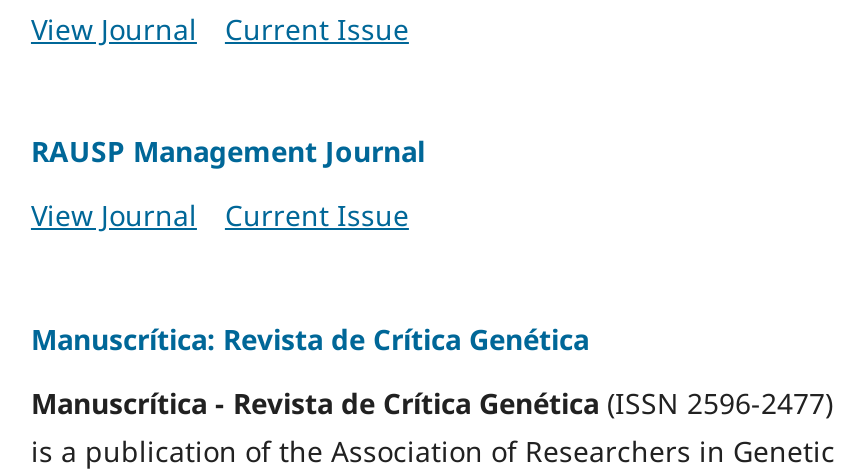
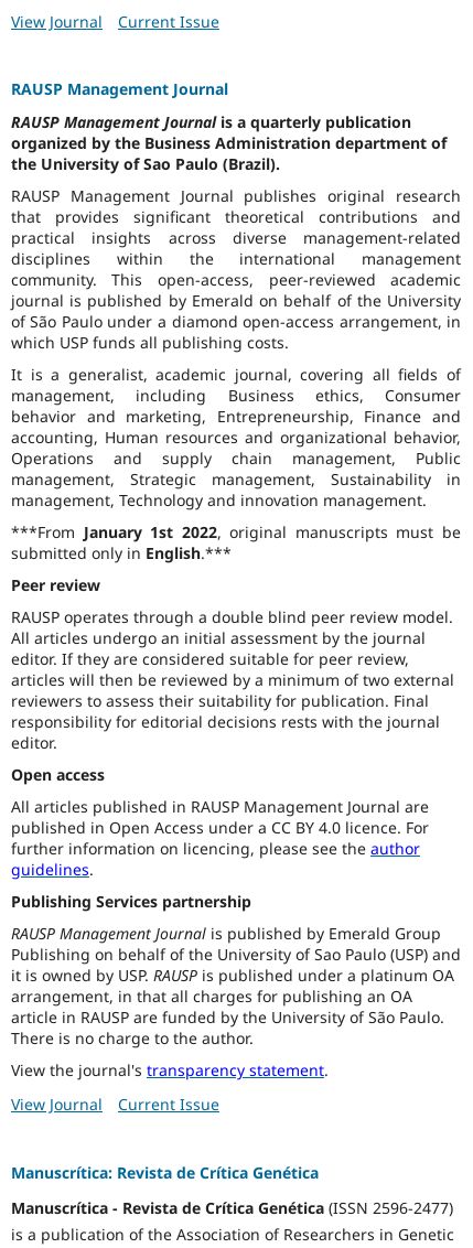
+ RAUSP Management Journal is a quarterly publication
+ organized by the Business Administration department of
+ the University of Sao Paulo (Brazil).
+ RAUSP Management Journal publishes original research
+ that provides significant theoretical contributions and
+ practical insights across diverse management-related
+ disciplines within the international management
+ community. This open-access, peer-reviewed academic
+ journal is published by Emerald on behalf of the University
+ of São Paulo under a diamond open-access arrangement, in
+ which USP funds all publishing costs.
+ It is a generalist, academic journal, covering all fields of
+ management, including Business ethics, Consumer
+ behavior and marketing, Entrepreneurship, Finance and
+ accounting, Human resources and organizational behavior,
+ Operations and supply chain management, Public
+ management, Strategic management, Sustainability in
+ management, Technology and innovation management.
+ ***From January 1st 2022, original manuscripts must be
+ submitted only in English.***
+ Peer review
+ RAUSP operates through a double blind peer review model.
+ All articles undergo an initial assessment by the journal
+ editor. If they are considered suitable for peer review,
+ articles will then be reviewed by a minimum of two external
+ reviewers to assess their suitability for publication. Final
+ responsibility for editorial decisions rests with the journal
+ editor.
+ Open access
+ All articles published in RAUSP Management Journal are
+ published in Open Access under a CC BY 4.0 licence. For
+ further information on licencing, please see the author
+ guidelines.
+ Publishing Services partnership
+ RAUSP Management Journal is published by Emerald Group
+ Publishing on behalf of the University of Sao Paulo (USP) and
+ it is owned by USP. RAUSP is published under a platinum OA
+ arrangement, in that all charges for publishing an OA
+ article in RAUSP are funded by the University of São Paulo.
+ There is no charge to the author.
+ View the journal's transparency statement.
